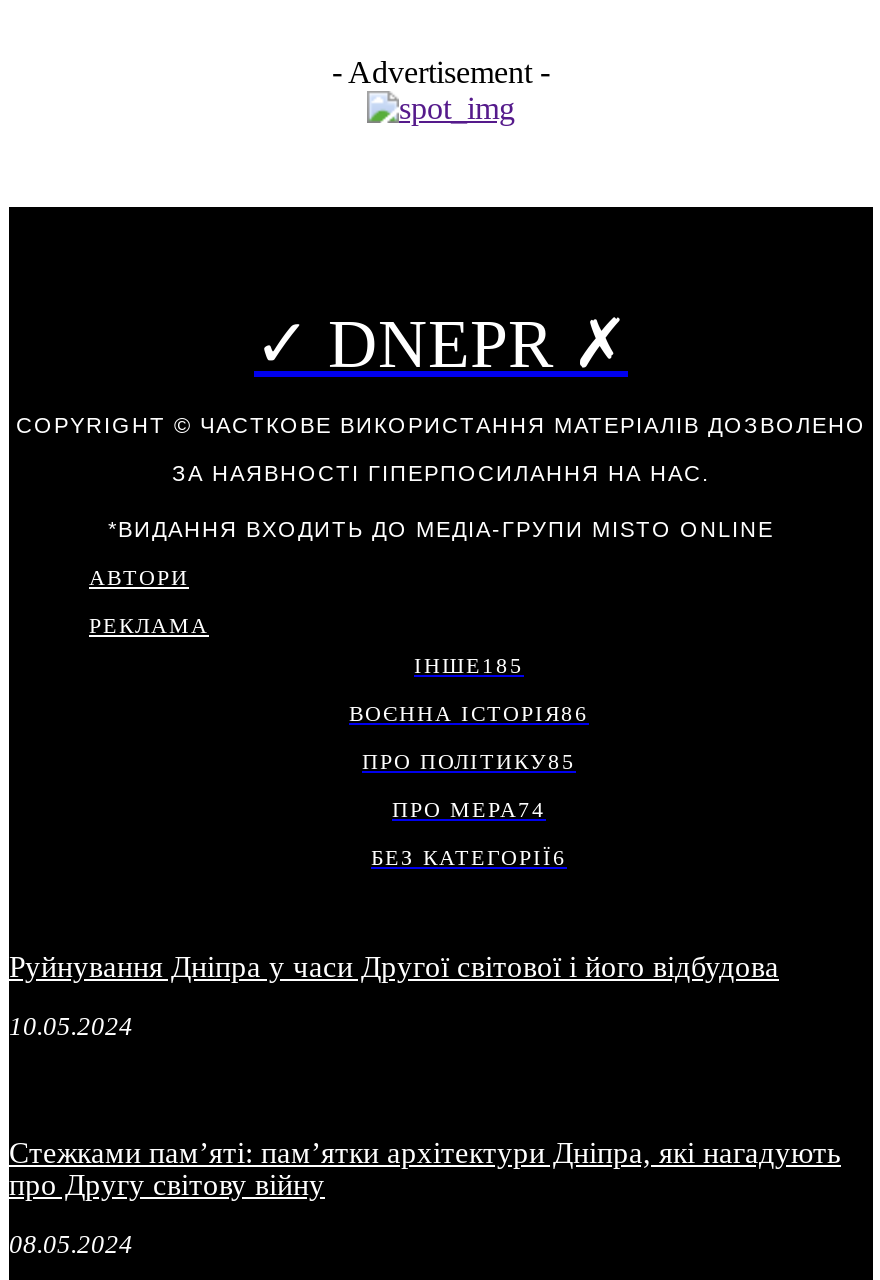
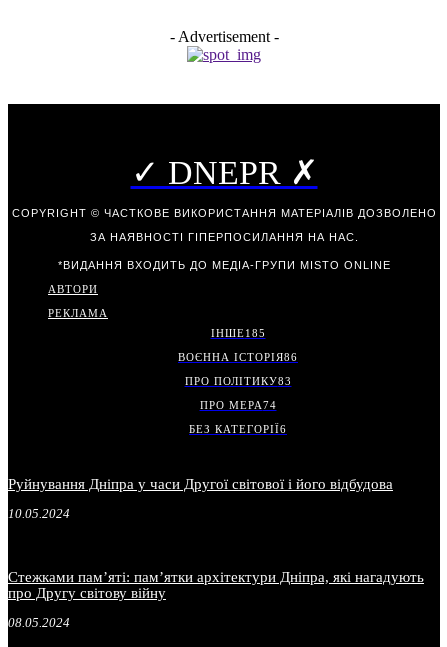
- ПРО ПОЛІТИКУ85
+ ПРО ПОЛІТИКУ83
